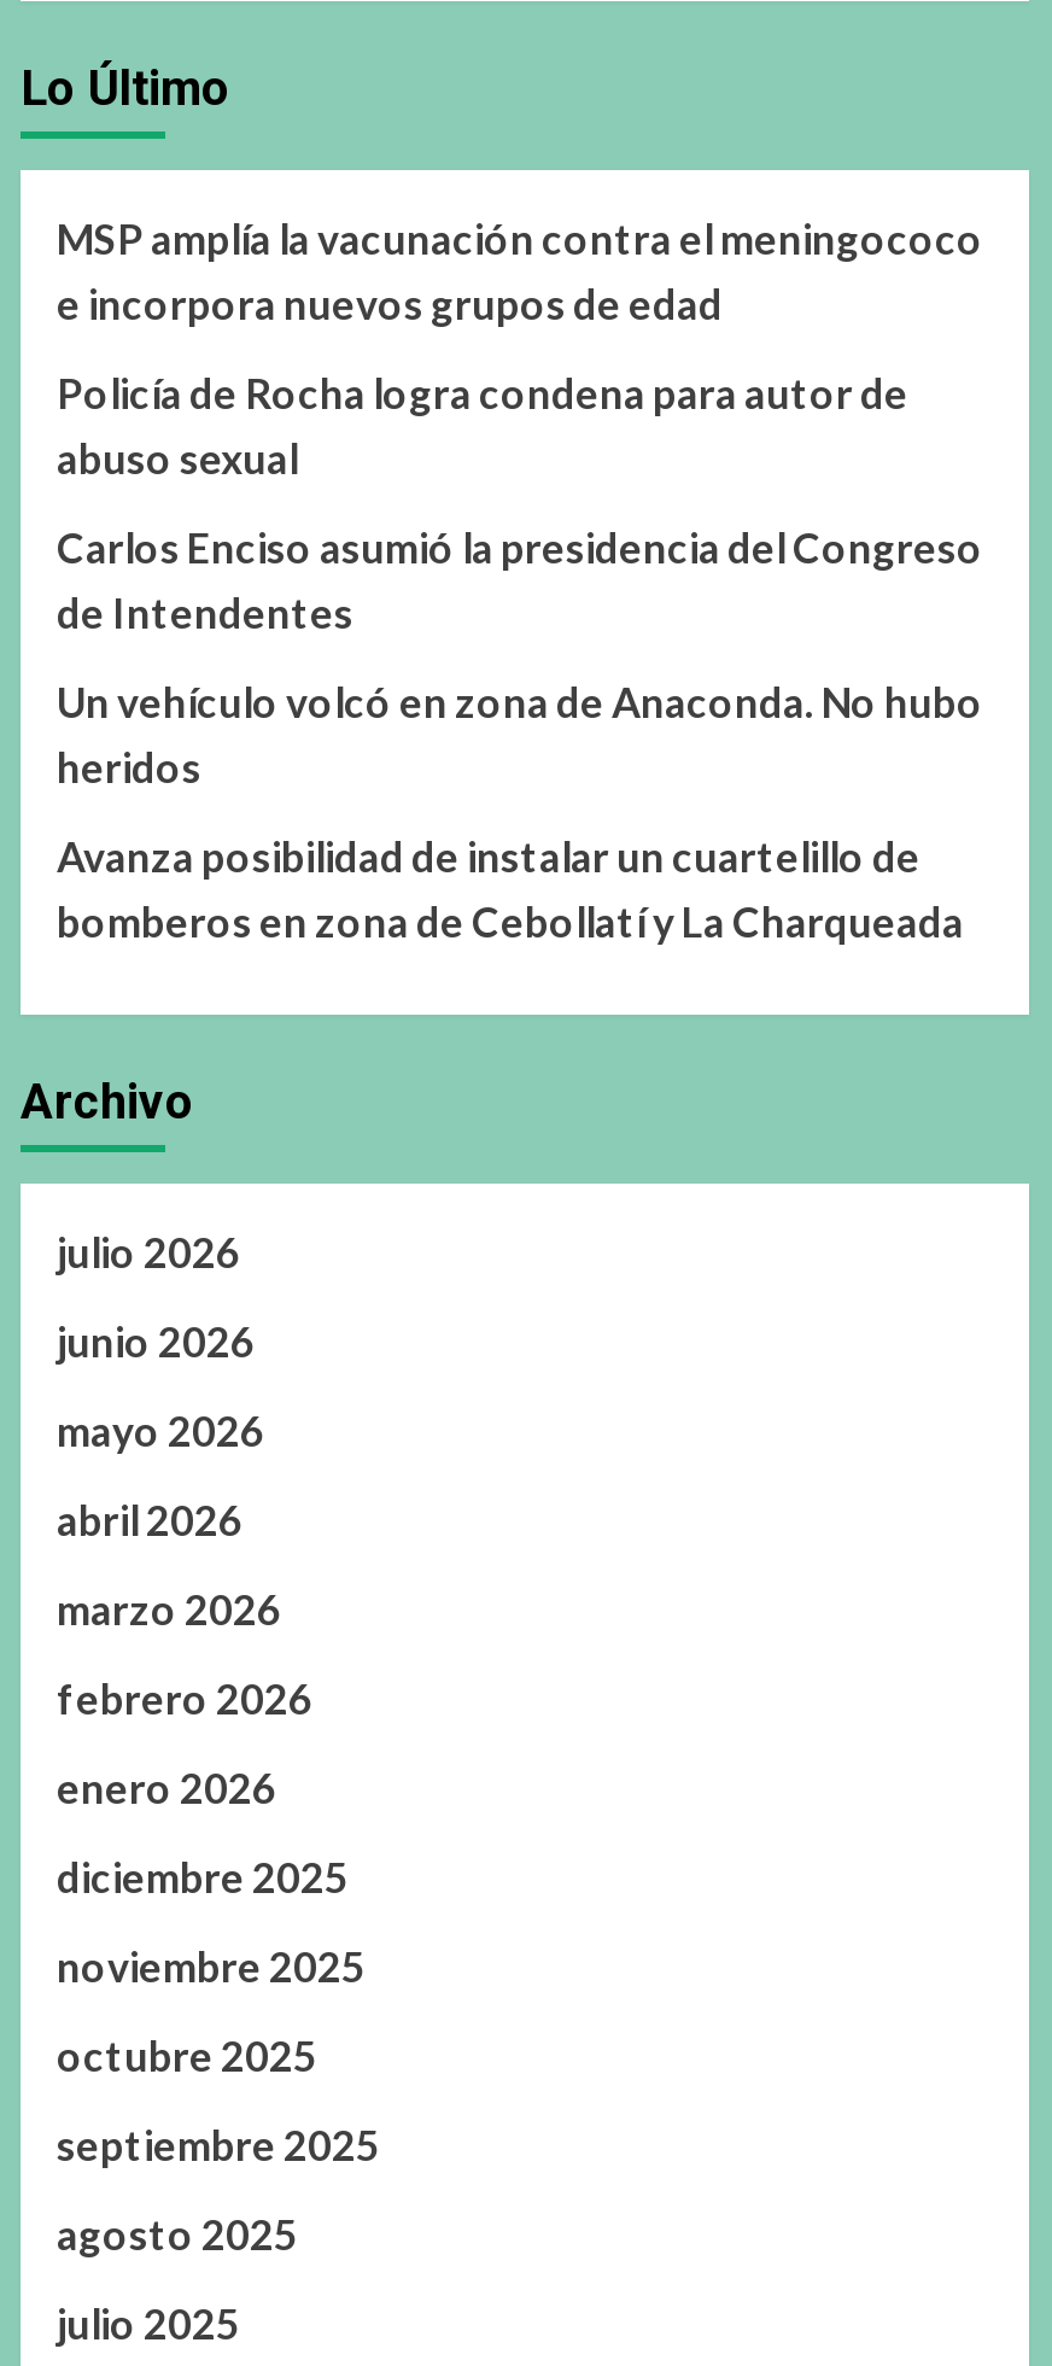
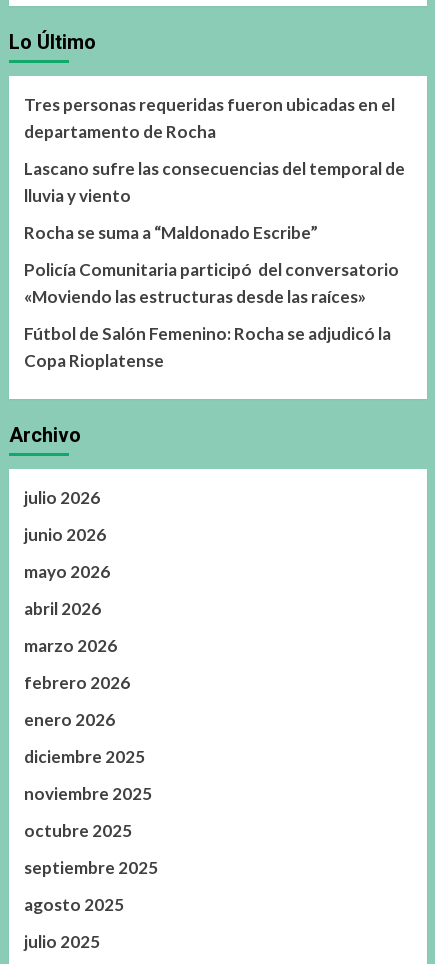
- MSP amplía la vacunación contra el meningococo
- e incorpora nuevos grupos de edad
+ Tres personas requeridas fueron ubicadas en el
+ departamento de Rocha

- Policía de Rocha logra condena para autor de
- abuso sexual
+ Lascano sufre las consecuencias del temporal de
+ lluvia y viento

- Carlos Enciso asumió la presidencia del Congreso
- de Intendentes
+ Rocha se suma a “Maldonado Escribe”

- Un vehículo volcó en zona de Anaconda. No hubo
- heridos
+ Policía Comunitaria participó del conversatorio
+ «Moviendo las estructuras desde las raíces»

- Avanza posibilidad de instalar un cuartelillo de
- bomberos en zona de Cebollatí y La Charqueada
+ Fútbol de Salón Femenino: Rocha se adjudicó la
+ Copa Rioplatense
